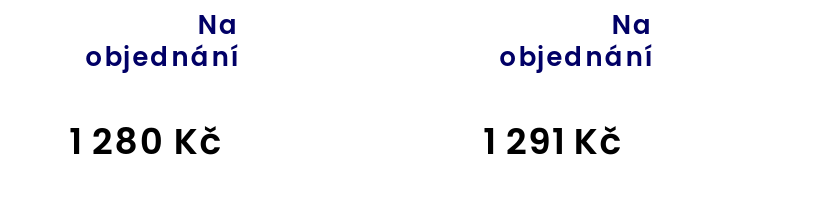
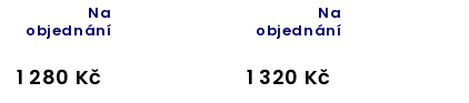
- 1 291 Kč
+ 1 320 Kč
